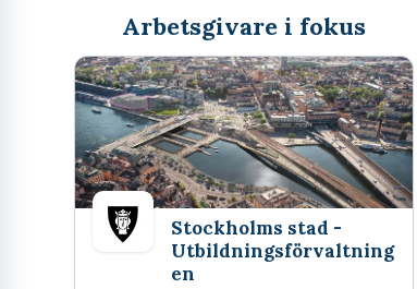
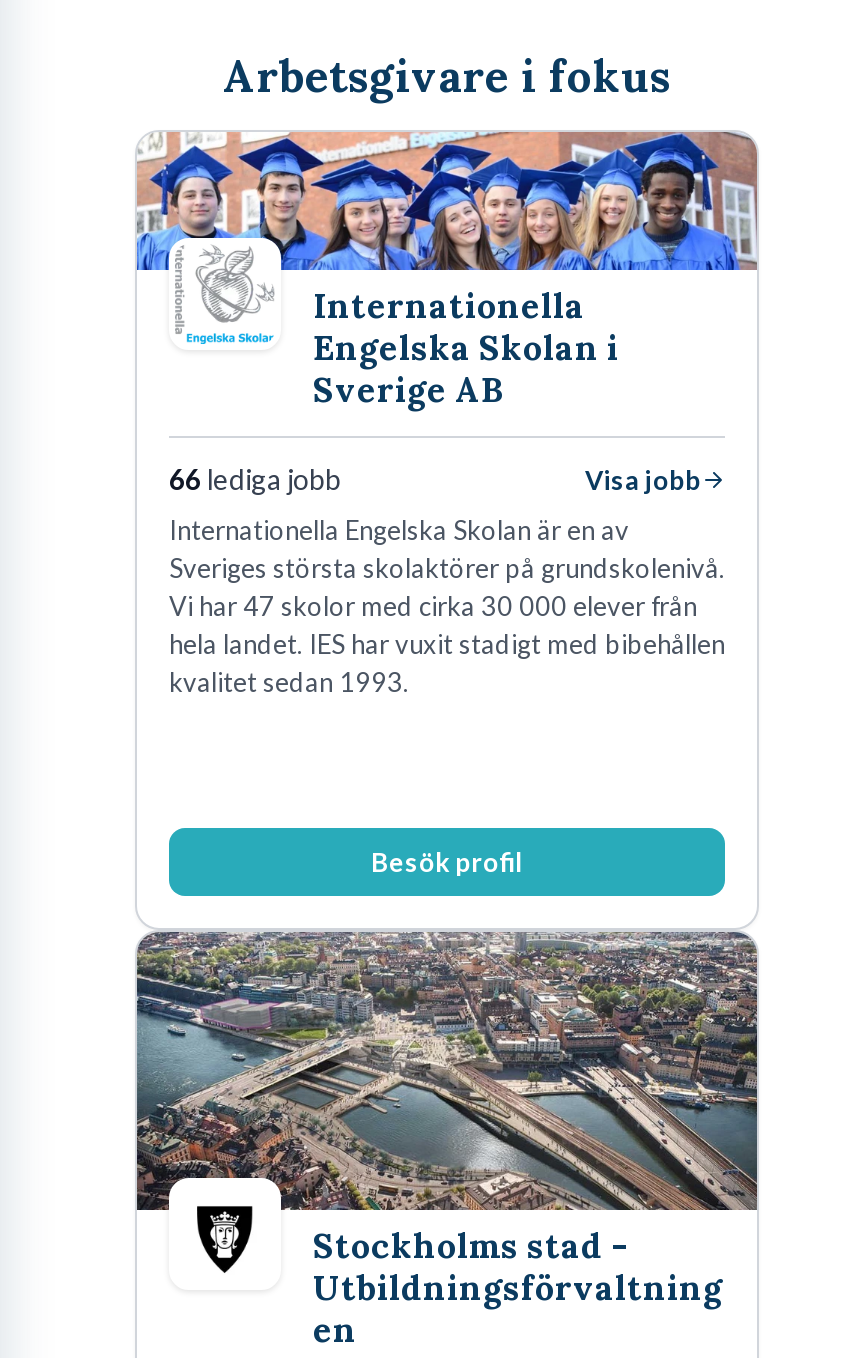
+ [image]
+ Internationella
+ Engelska Skolan i
+ Sverige AB
+ 66 lediga jobb
+ Visa jobb
+ Internationella Engelska Skolan är en av
+ Sveriges största skolaktörer på grundskolenivå.
+ Vi har 47 skolor med cirka 30 000 elever från
+ hela landet. IES har vuxit stadigt med bibehållen
+ kvalitet sedan 1993.

+ Besök profil
